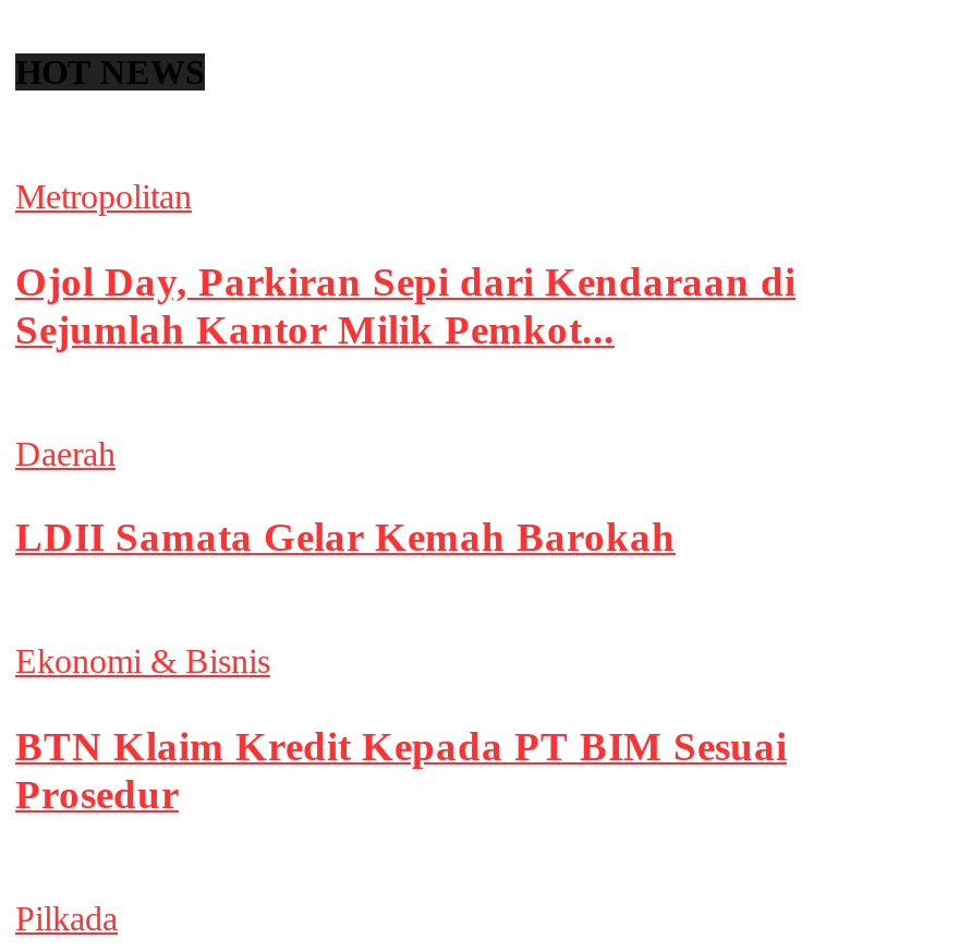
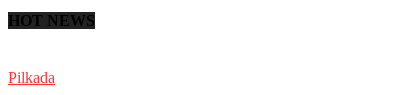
- Metropolitan
- Ojol Day, Parkiran Sepi dari Kendaraan di
- Sejumlah Kantor Milik Pemkot...
- Daerah
- LDII Samata Gelar Kemah Barokah
- Ekonomi & Bisnis
- BTN Klaim Kredit Kepada PT BIM Sesuai
- Prosedur
